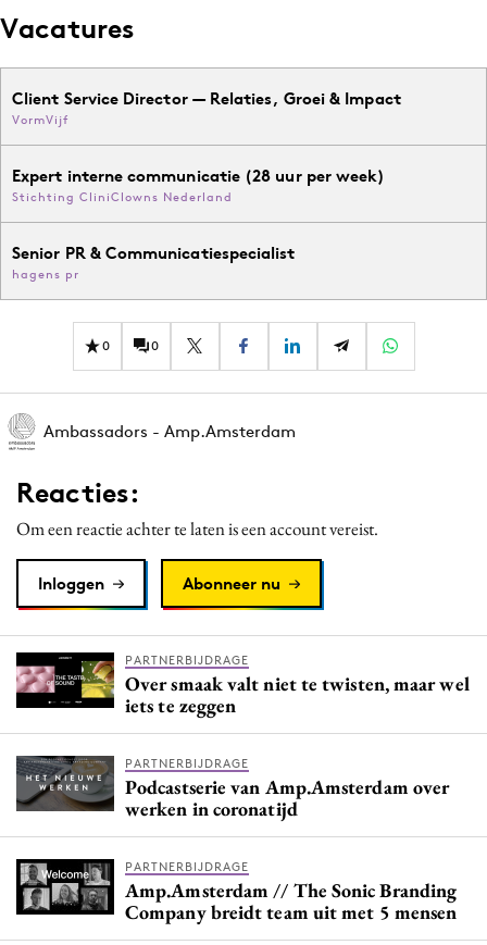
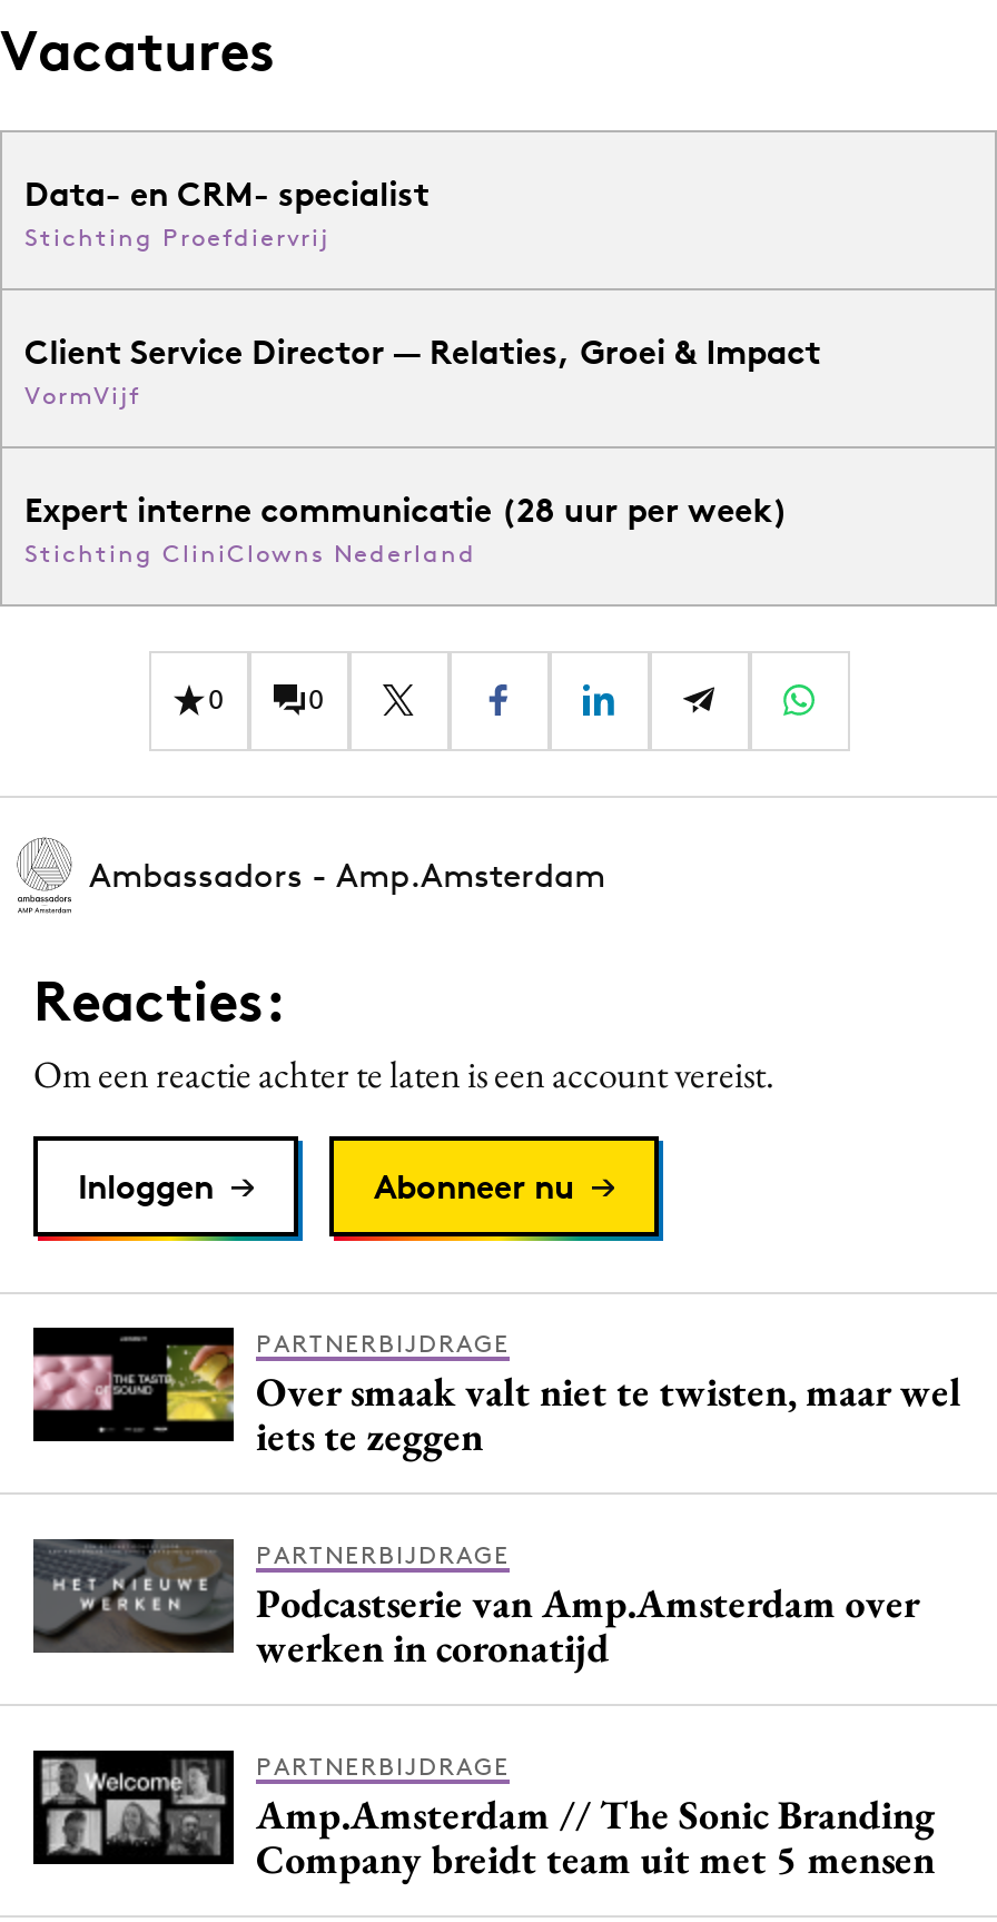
+ Data- en CRM- specialist
+ Stichting Proefdiervrij

moved down: Client Service Director — Relaties, Groei & Impact | VormVijf | Expert interne communicatie (28 uur per week) | Stichting CliniClowns Nederland

- Senior PR & Communicatiespecialist
- hagens pr
